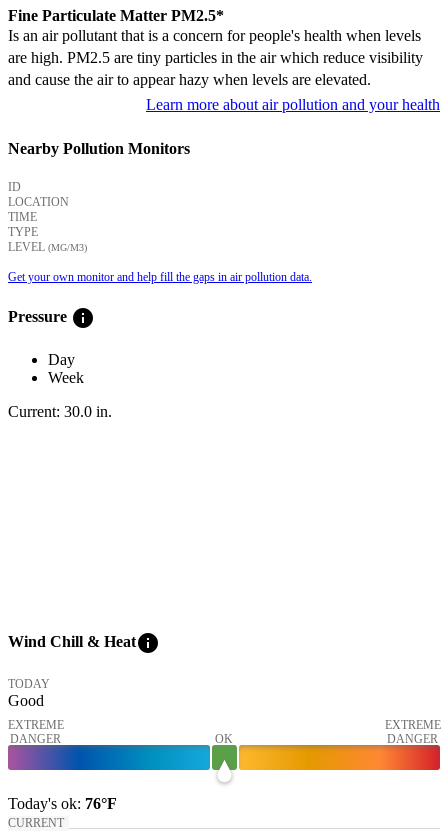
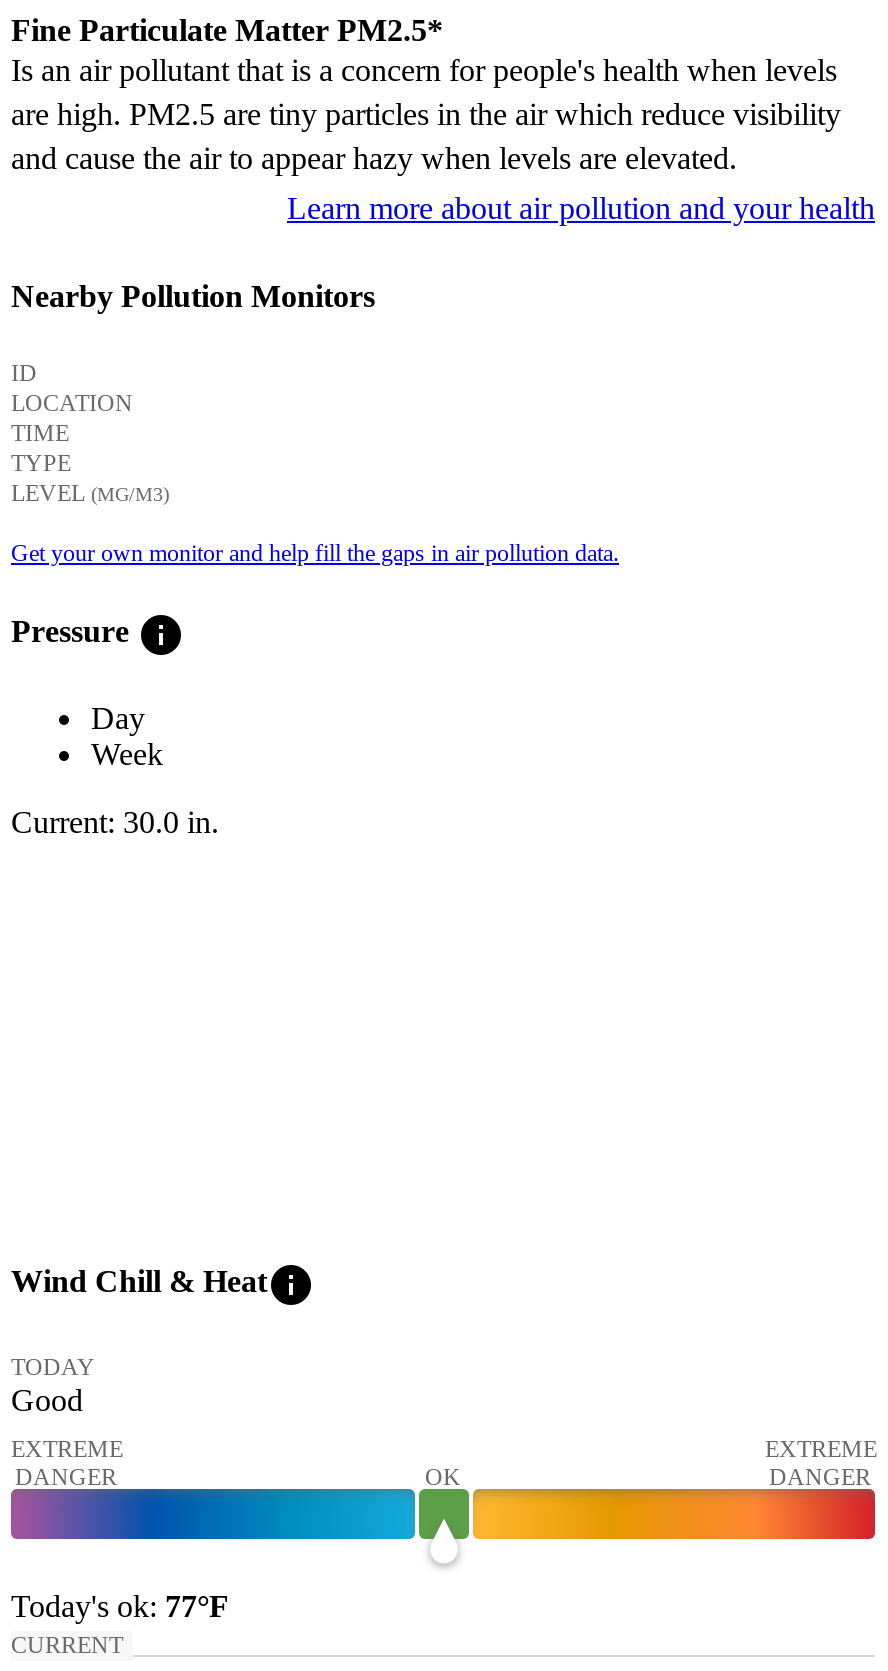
- Today's ok: 76°F
+ Today's ok: 77°F
